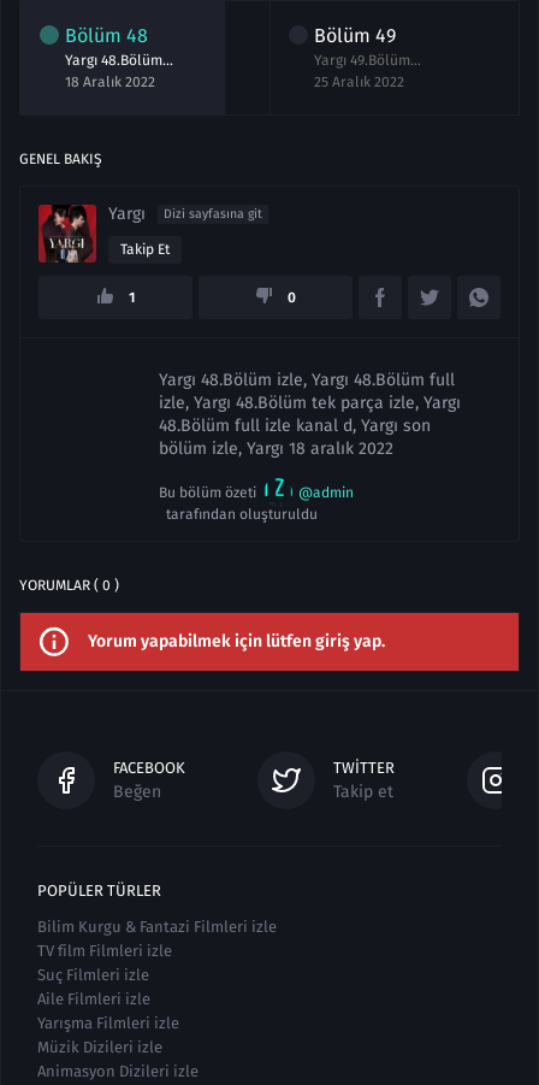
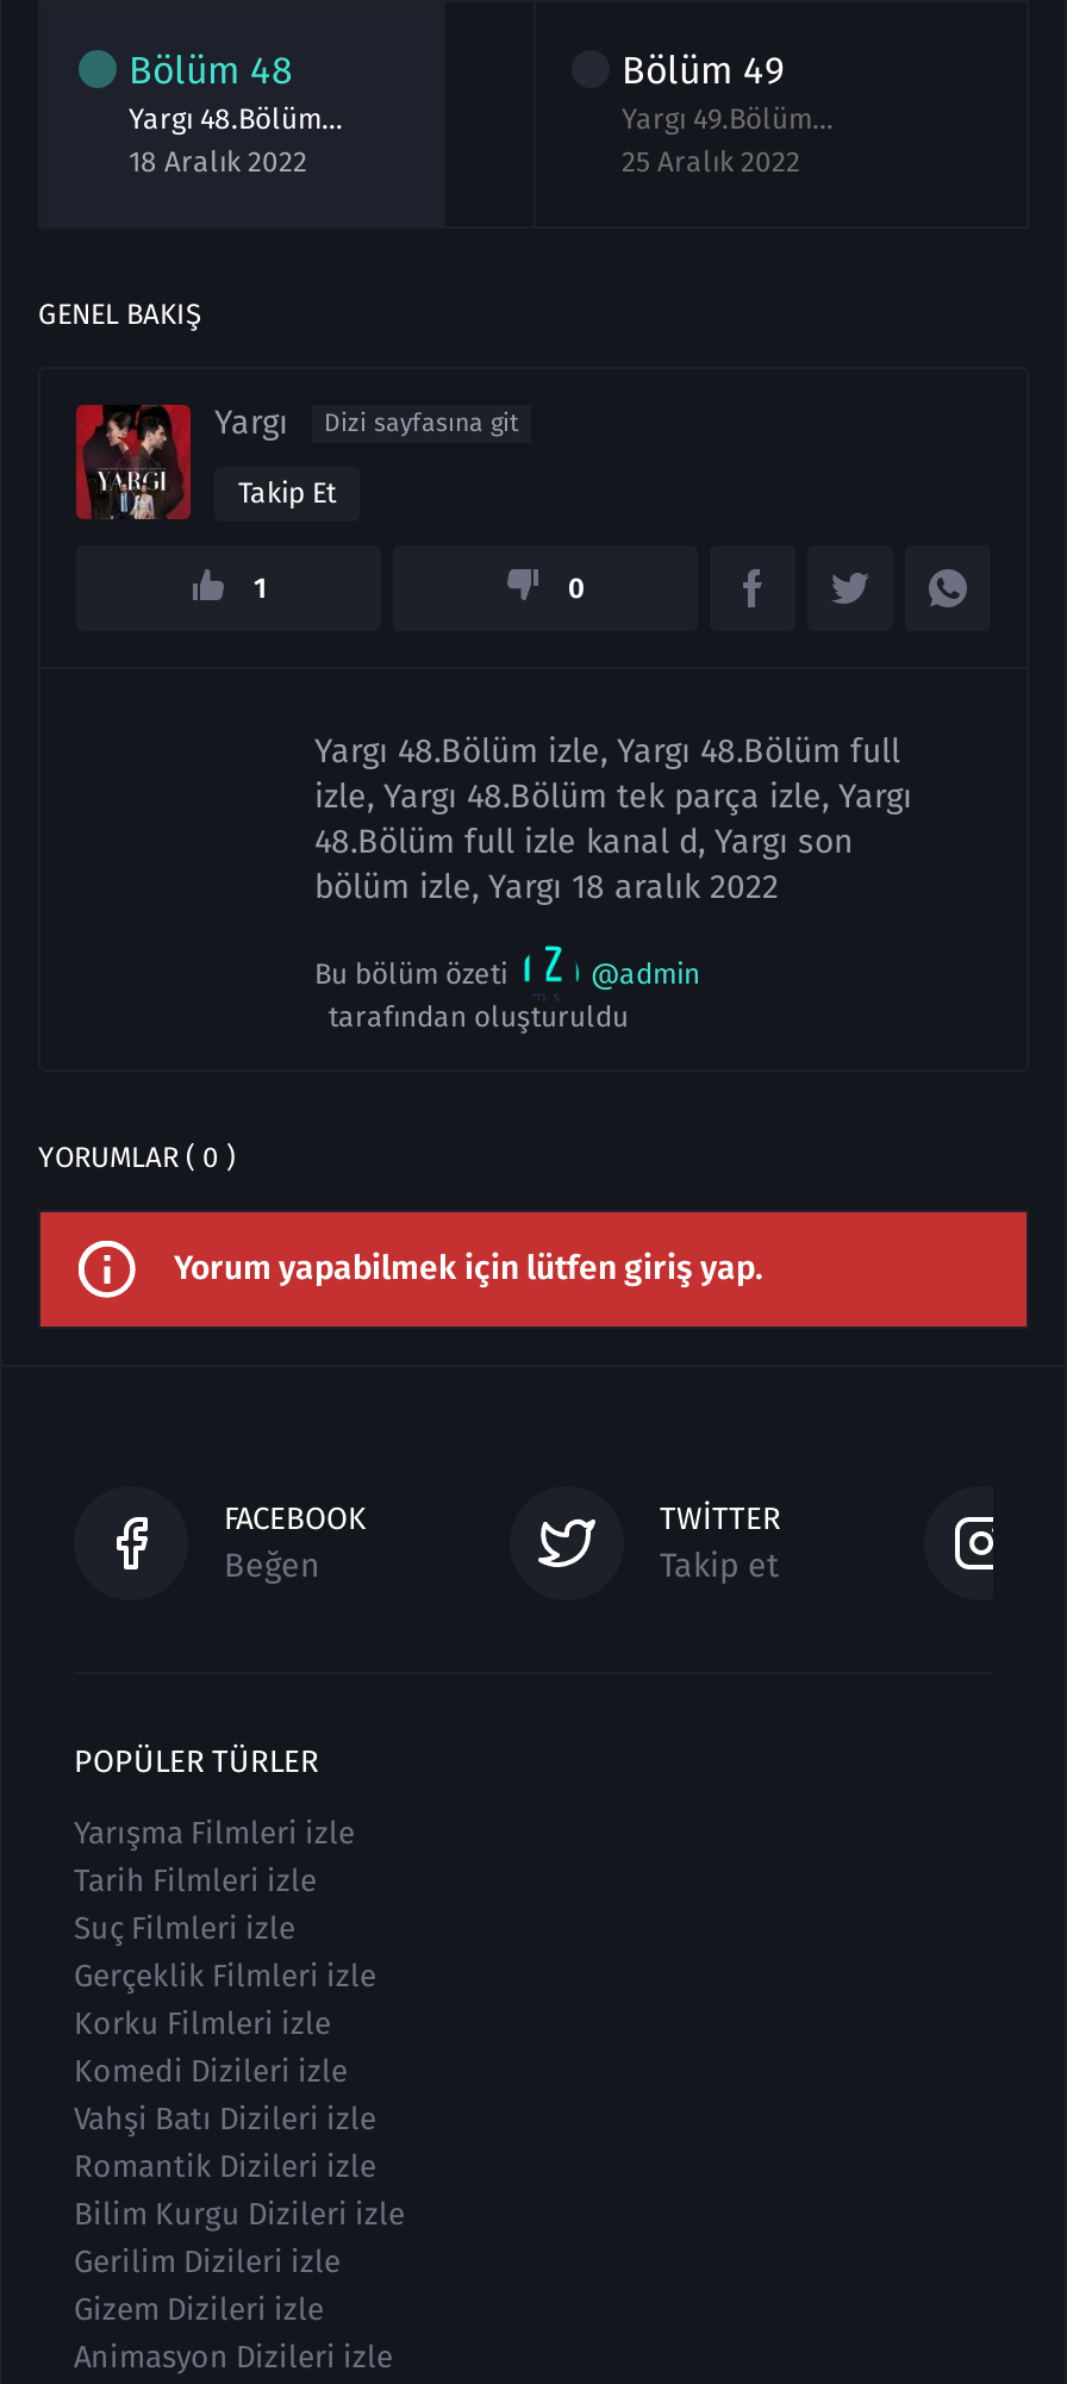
- Bilim Kurgu & Fantazi Filmleri izle
- TV film Filmleri izle
+ Tarih Filmleri izle

- Aile Filmleri izle
- Müzik Dizileri izle
+ Gerçeklik Filmleri izle
+ Korku Filmleri izle
+ Komedi Dizileri izle
+ Vahşi Batı Dizileri izle
+ Romantik Dizileri izle
+ Bilim Kurgu Dizileri izle
+ Gerilim Dizileri izle
+ Gizem Dizileri izle

moved up: Yarışma Filmleri izle
